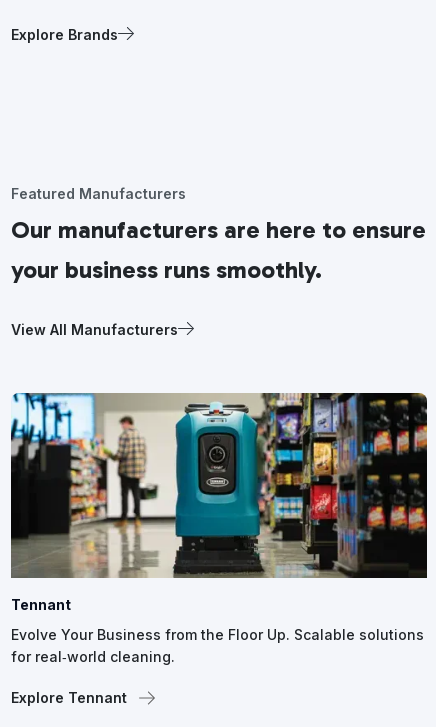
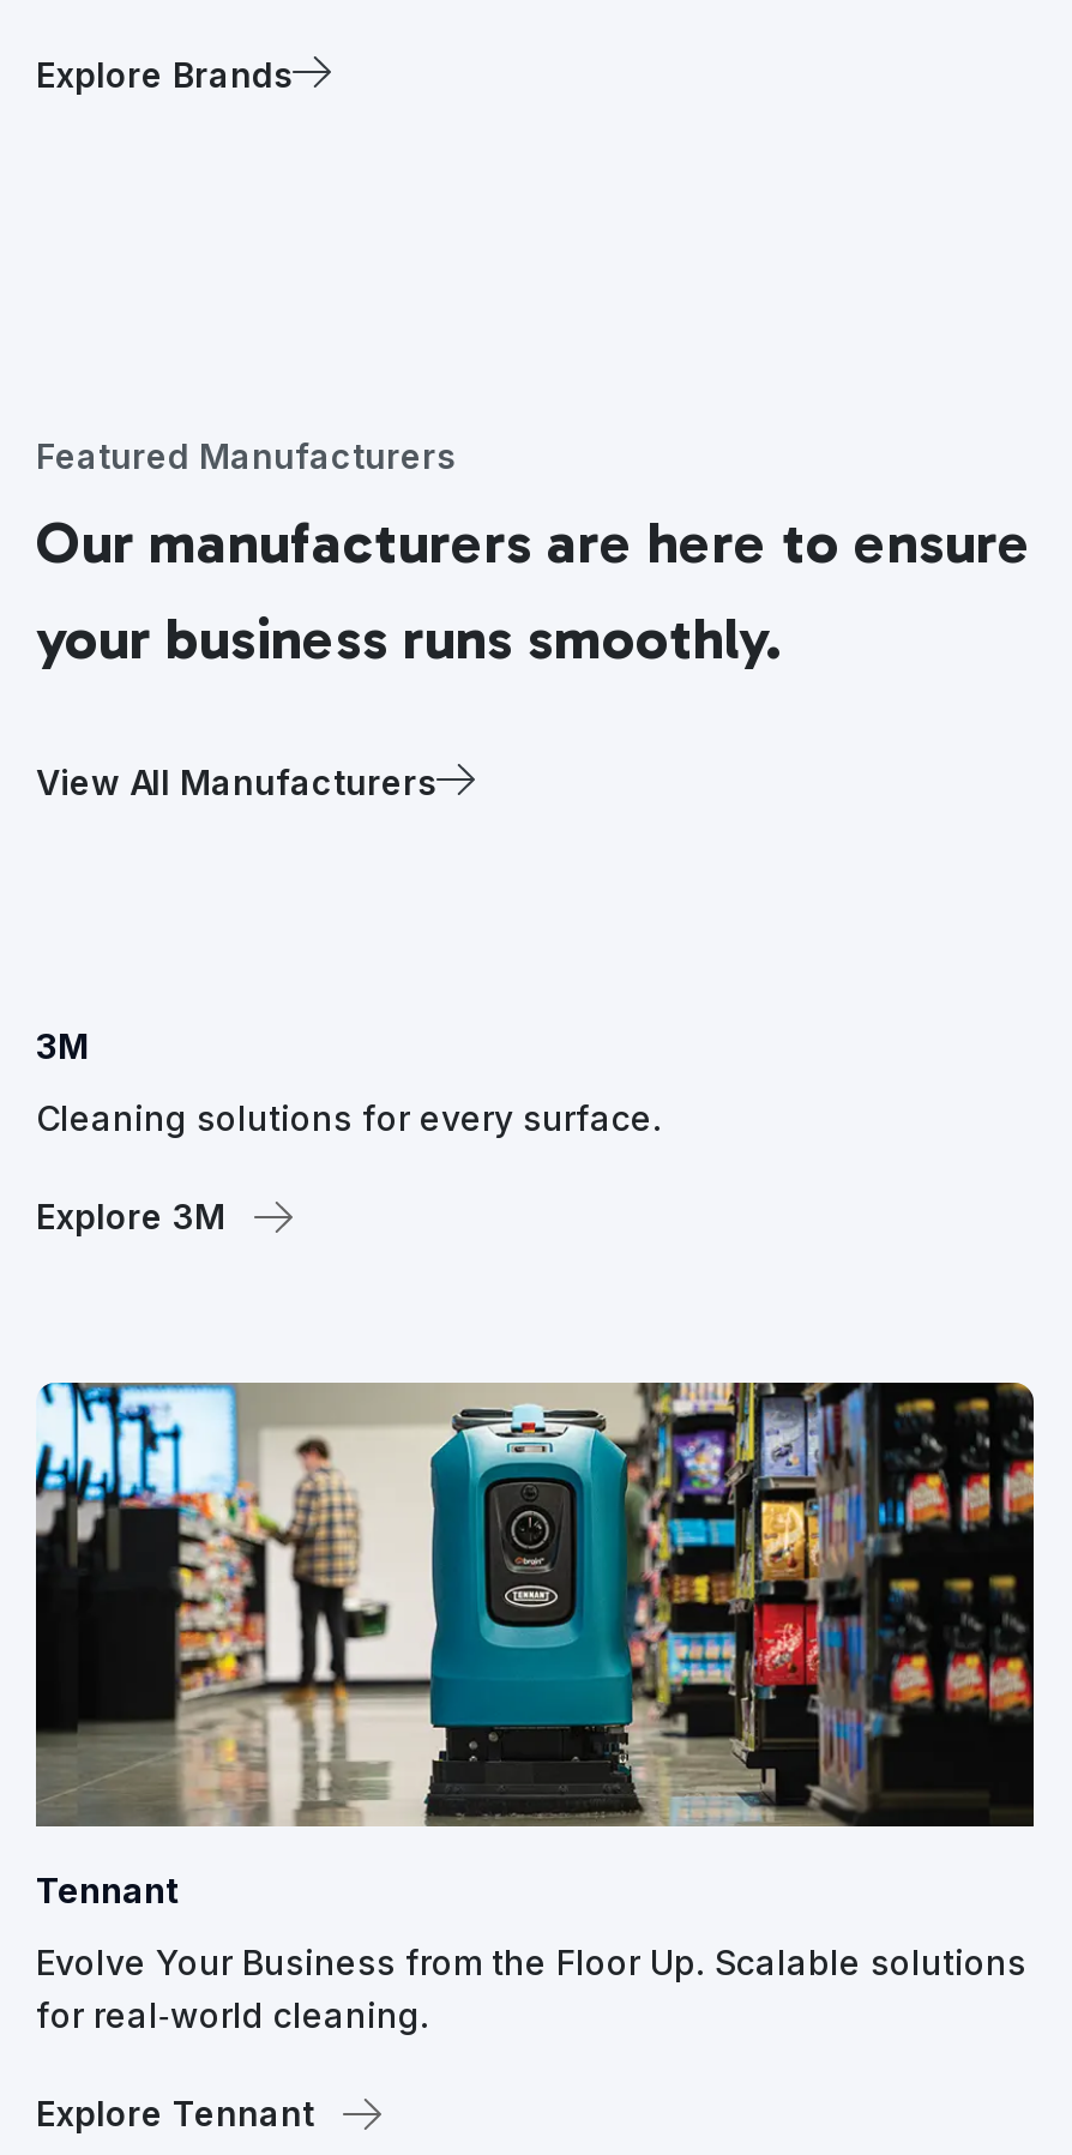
+ 3M
+ Cleaning solutions for every surface.
+ Explore 3M
